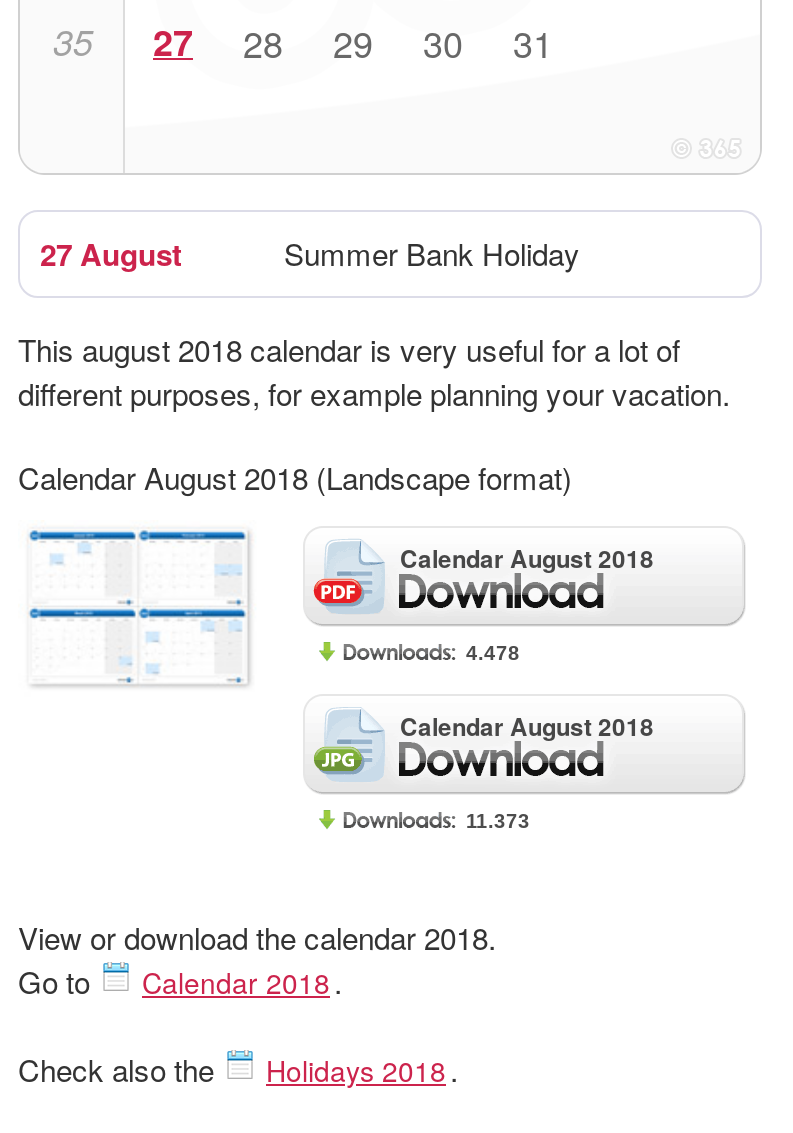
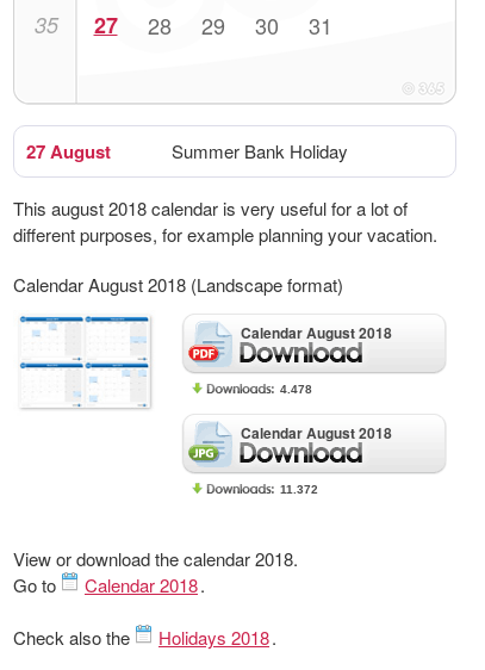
- 11.373
+ 11.372
